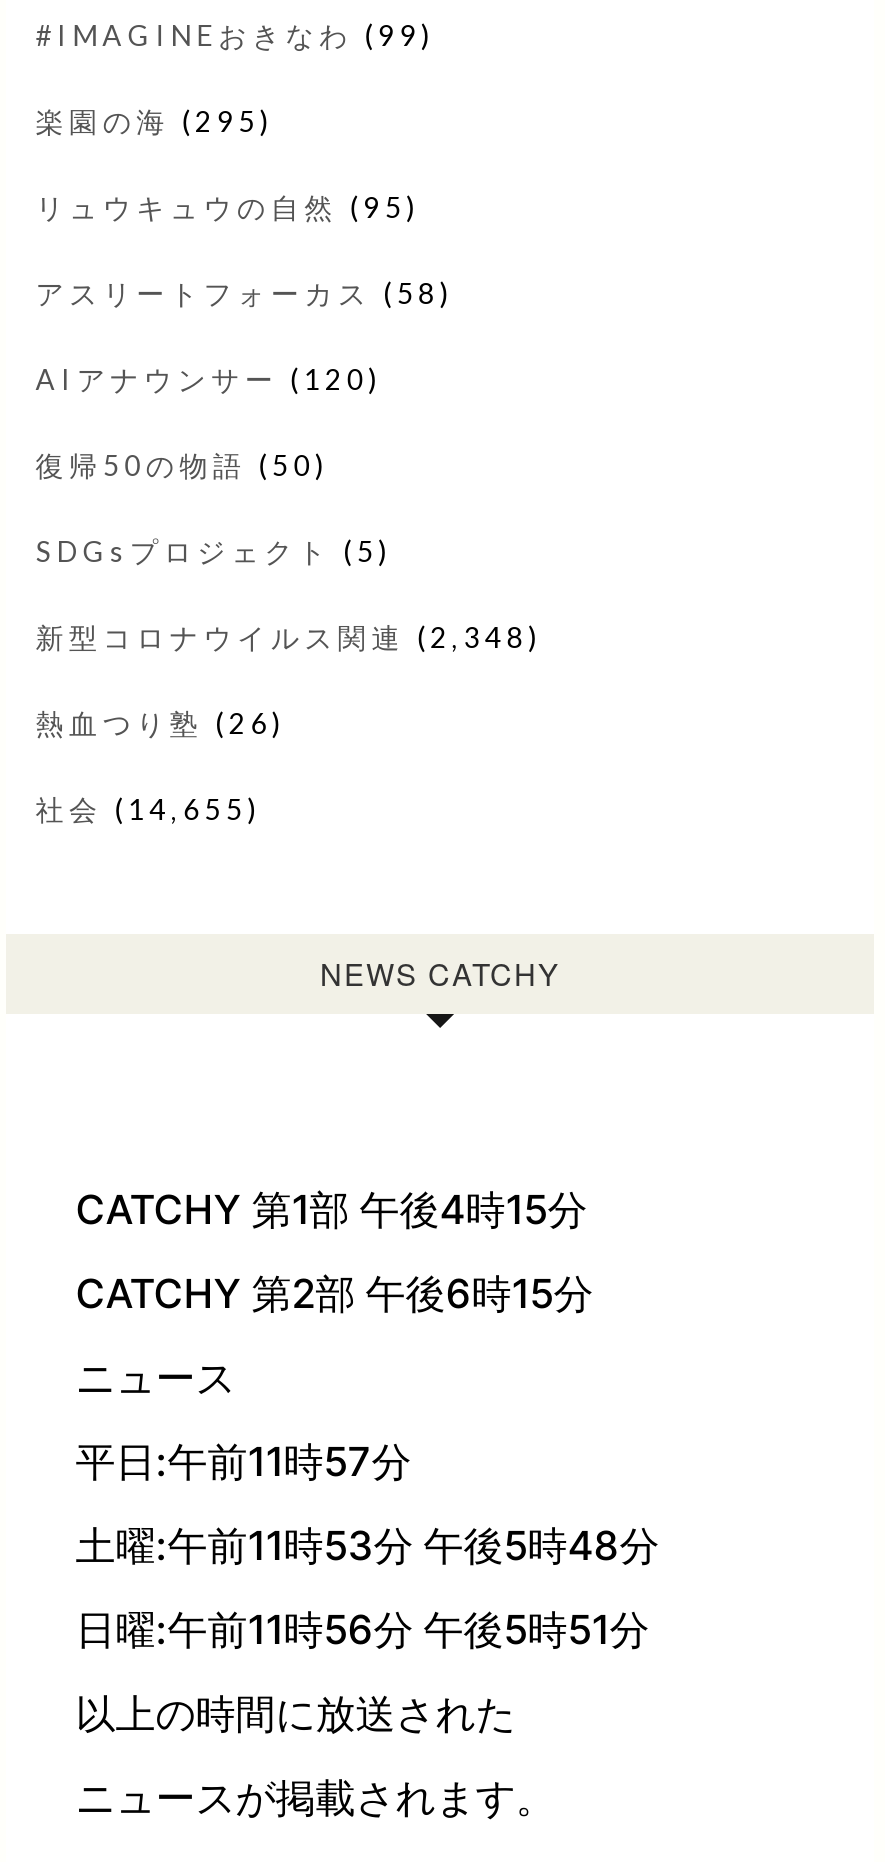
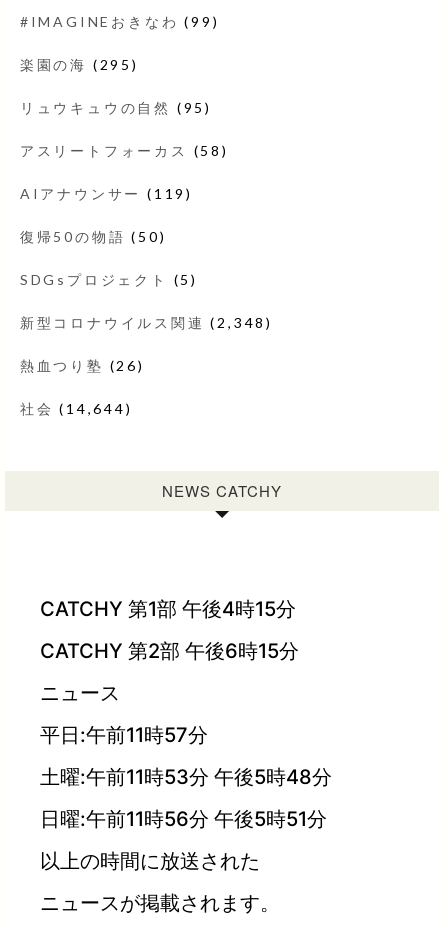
- AIアナウンサー(120)
+ AIアナウンサー(119)

- 社会(14,655)
+ 社会(14,644)
